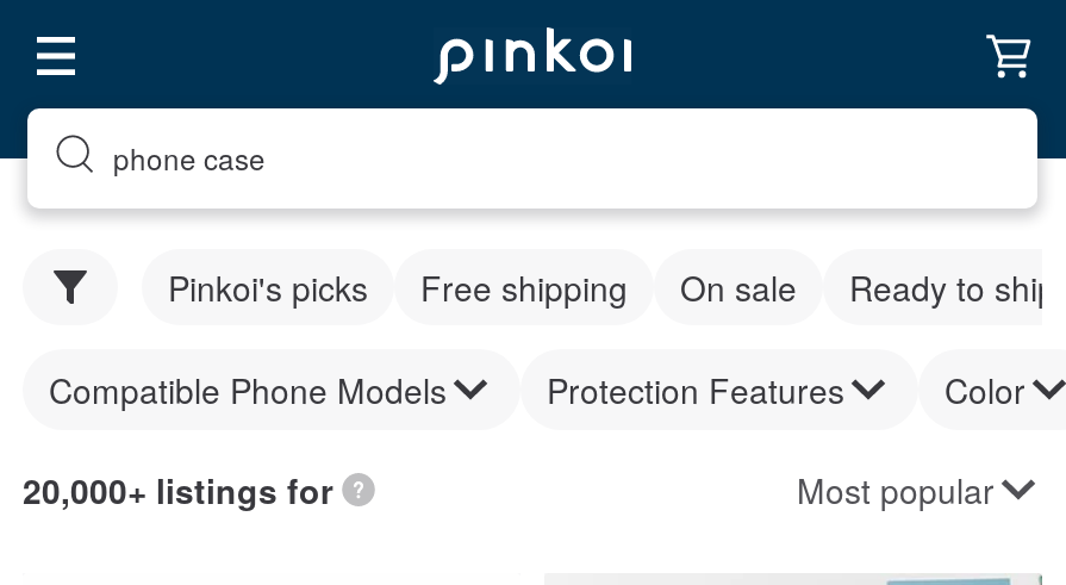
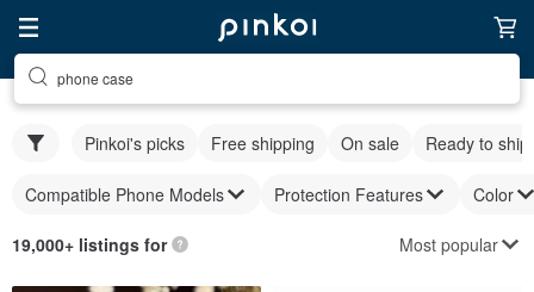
- 20,000+ listings for
+ 19,000+ listings for
